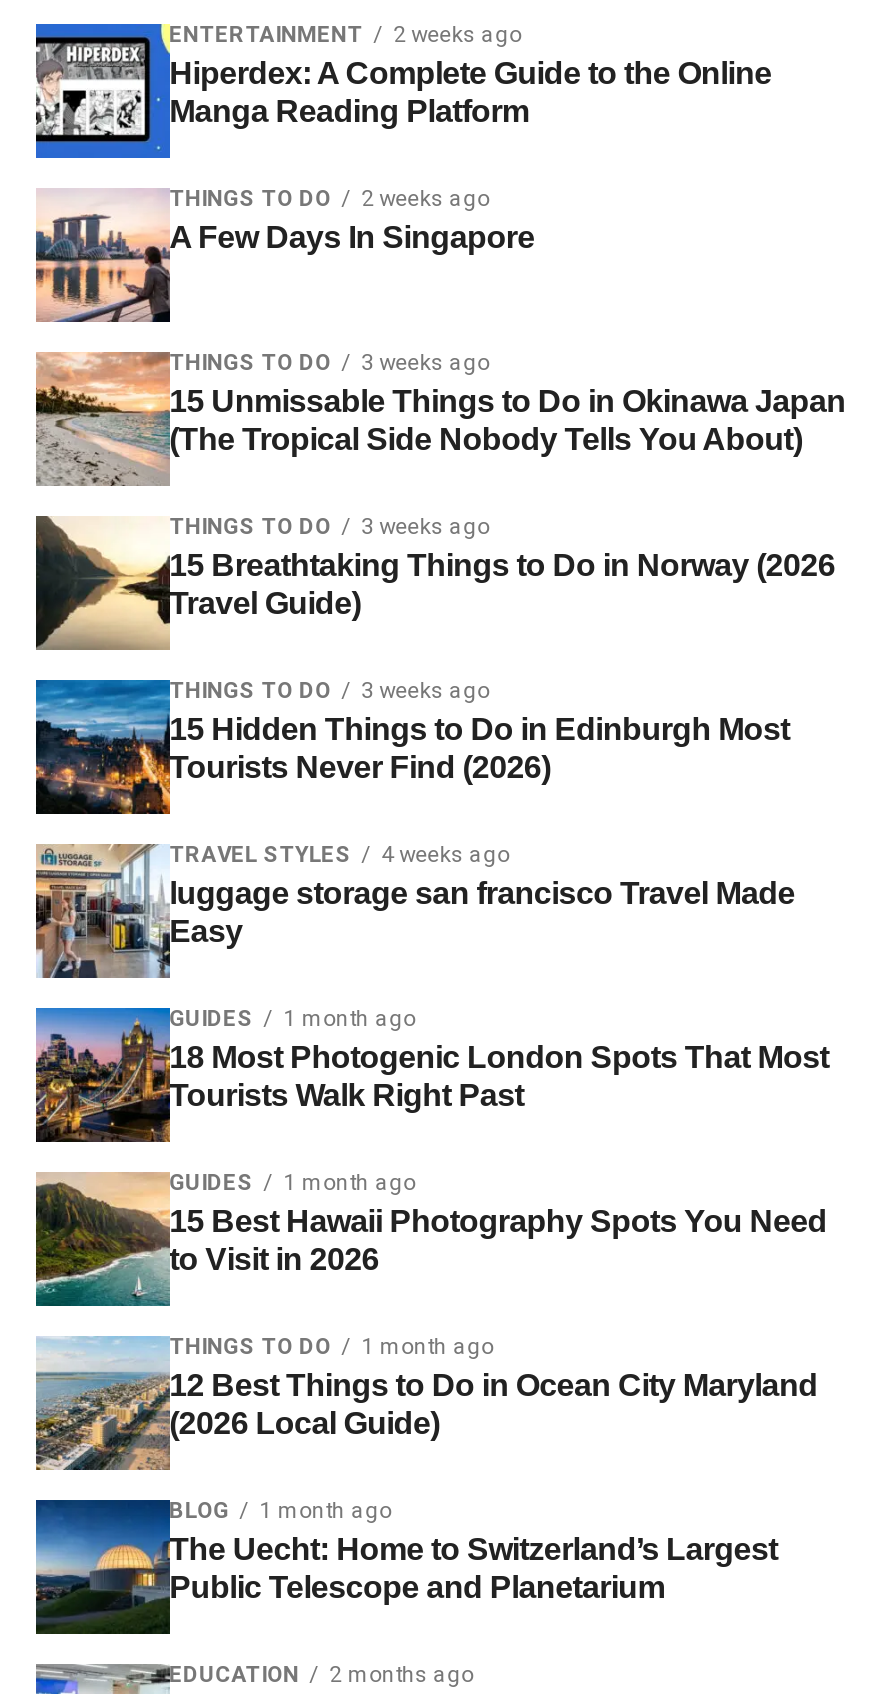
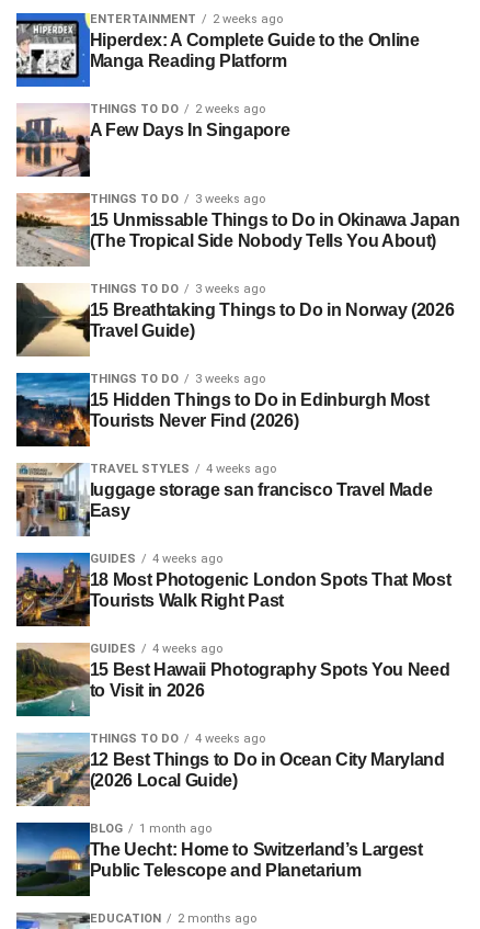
- GUIDES 1 month ago
+ GUIDES 4 weeks ago

- GUIDES 1 month ago
+ GUIDES 4 weeks ago

- THINGS TO DO 1 month ago
+ THINGS TO DO 4 weeks ago
